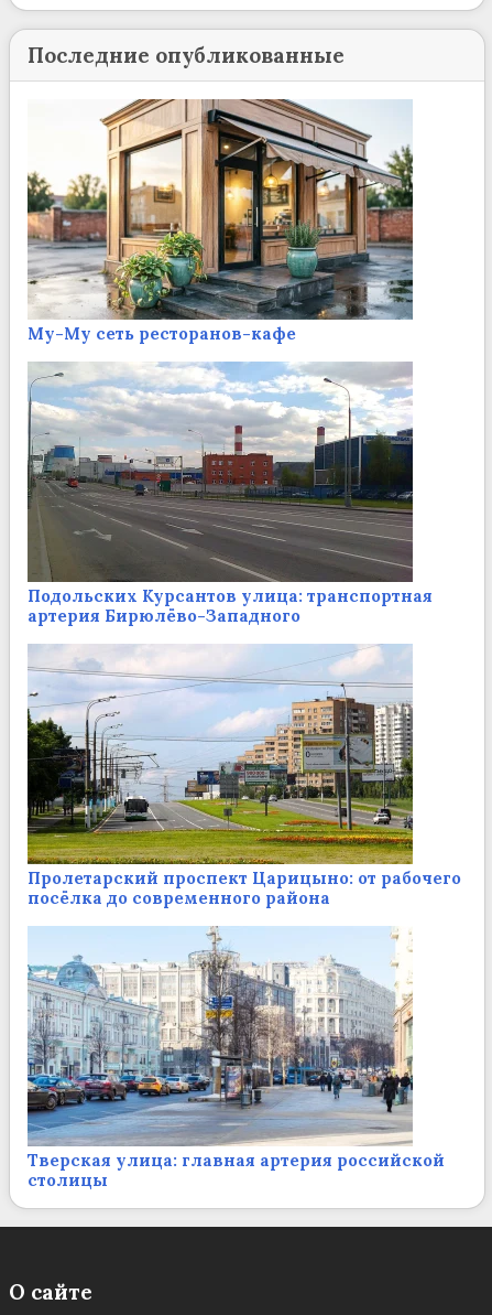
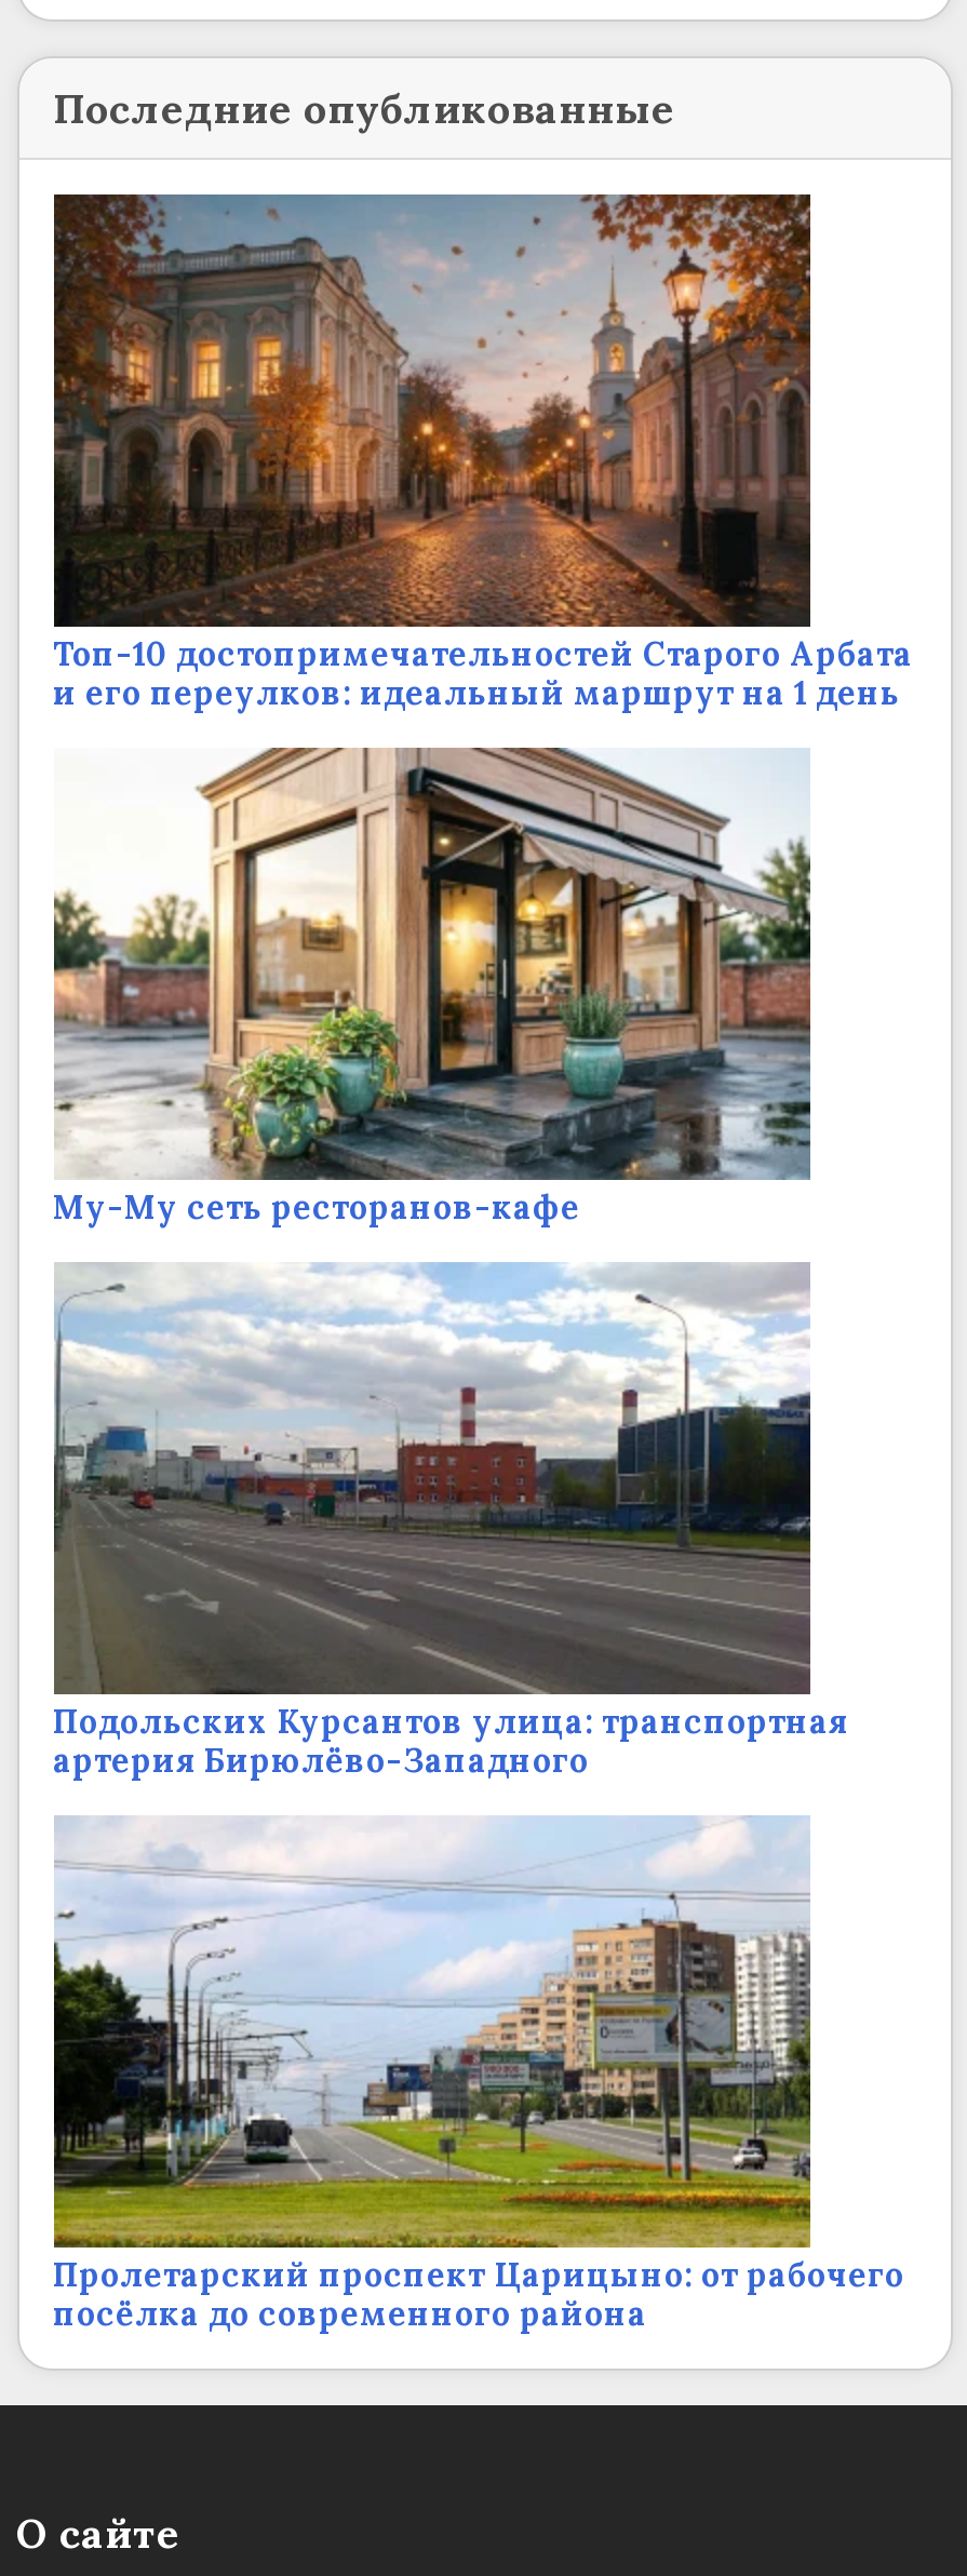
+ [image]
+ Топ-10 достопримечательностей Старого Арбата
+ и его переулков: идеальный маршрут на 1 день

moved down: [image] | Му-Му сеть ресторанов-кафе | Подольских Курсантов улица: транспортная | артерия Бирюлёво-Западного | Пролетарский проспект Царицыно: от рабочего | посёлка до современного района

- [image]
- Тверская улица: главная артерия российской
- столицы
